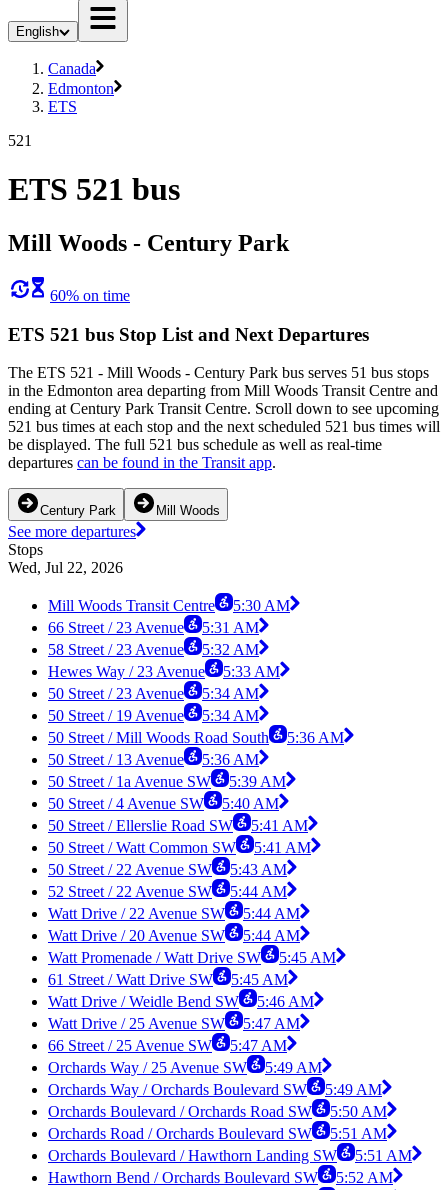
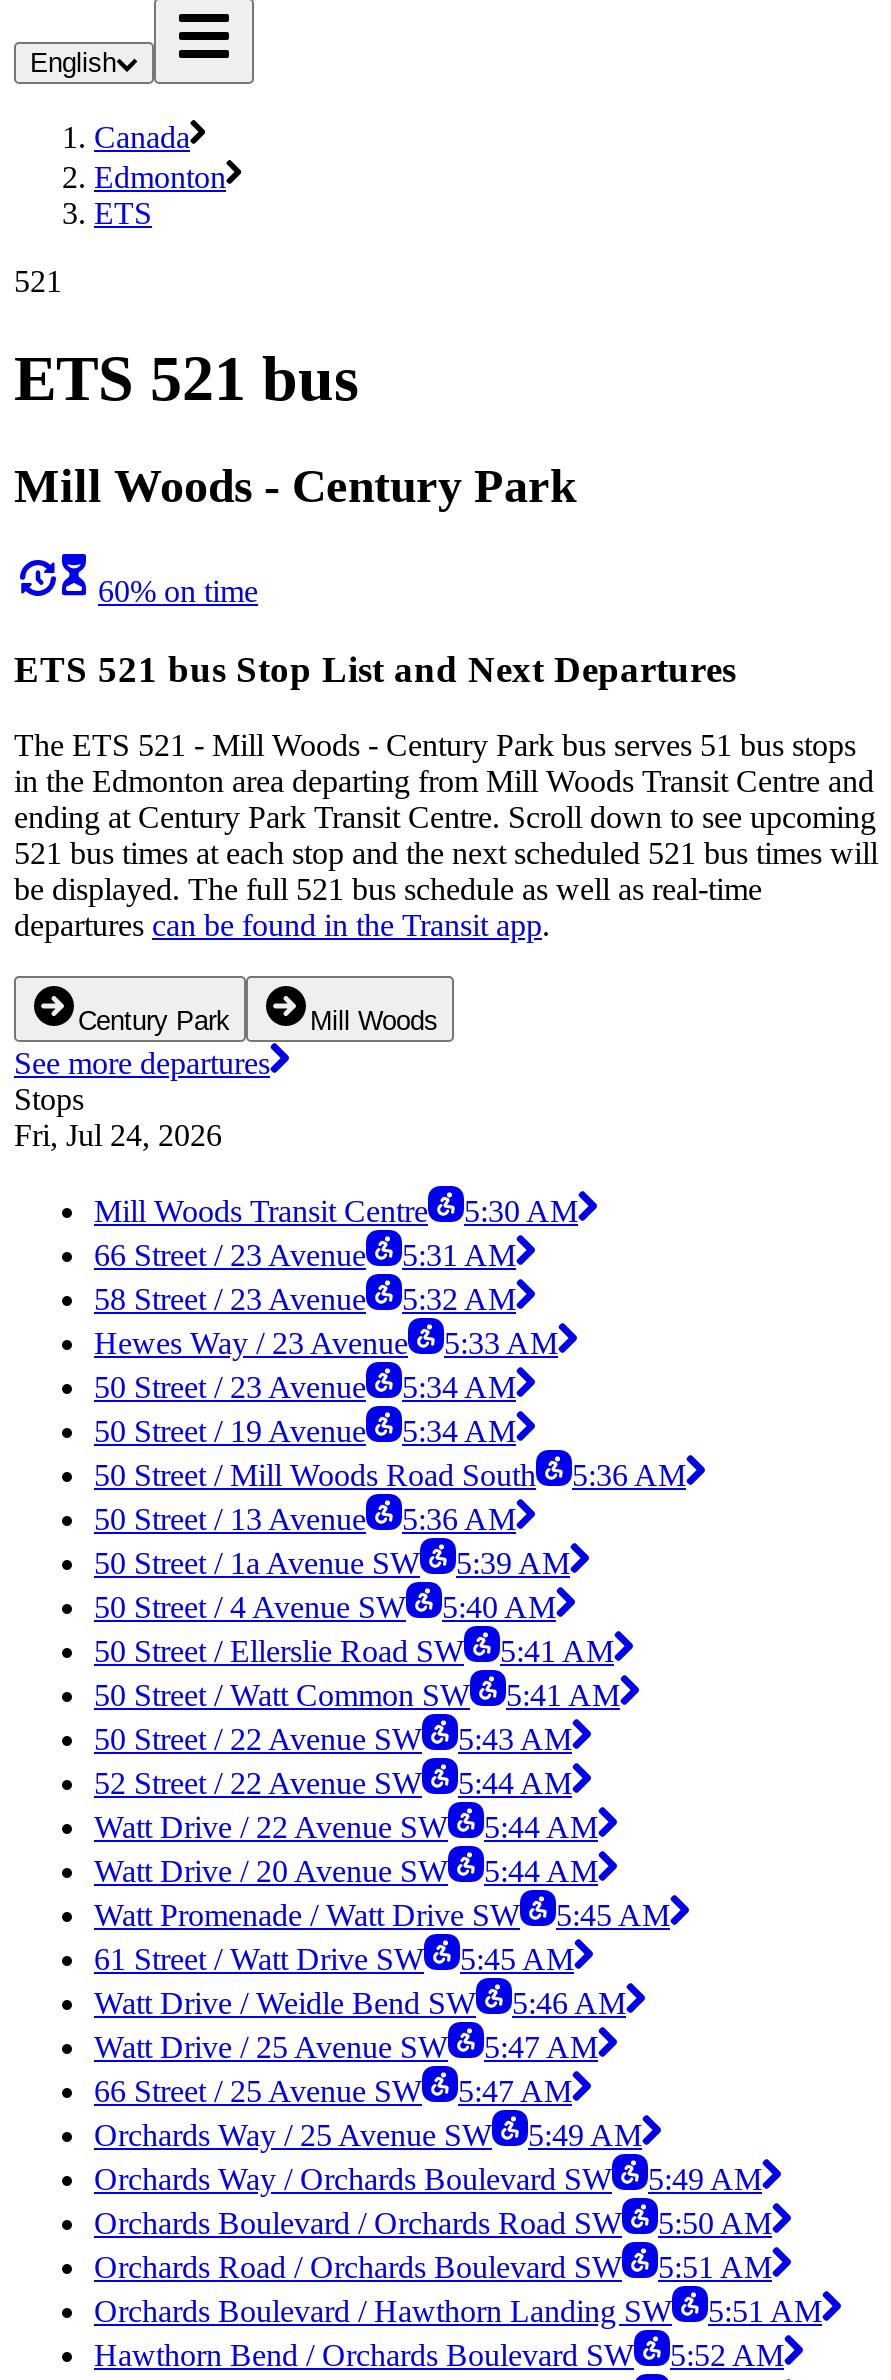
- Wed, Jul 22, 2026
+ Fri, Jul 24, 2026
